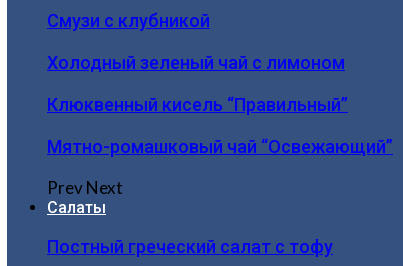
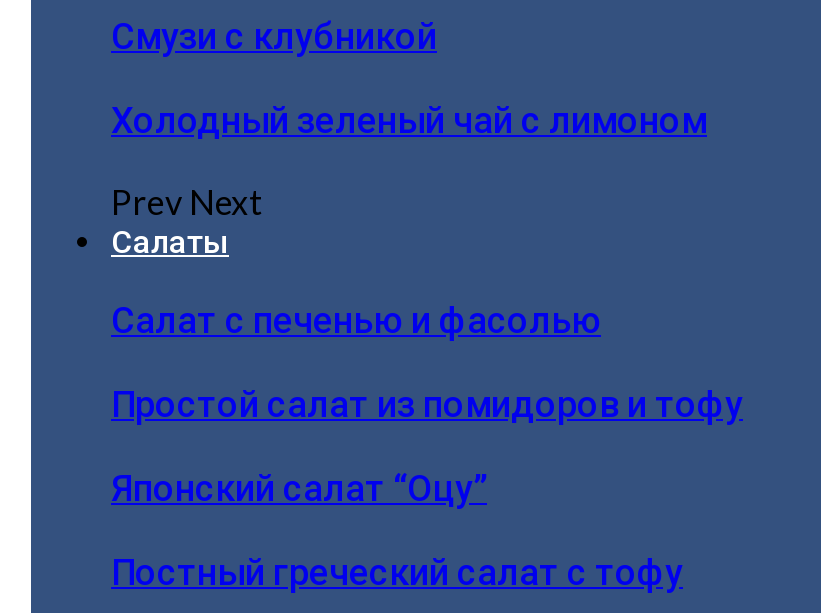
- Клюквенный кисель “Правильный”
- Мятно-ромашковый чай “Освежающий”

moved up: Prev Next | Салаты

+ Салат с печенью и фасолью
+ Простой салат из помидоров и тофу
+ Японский салат “Оцу”
